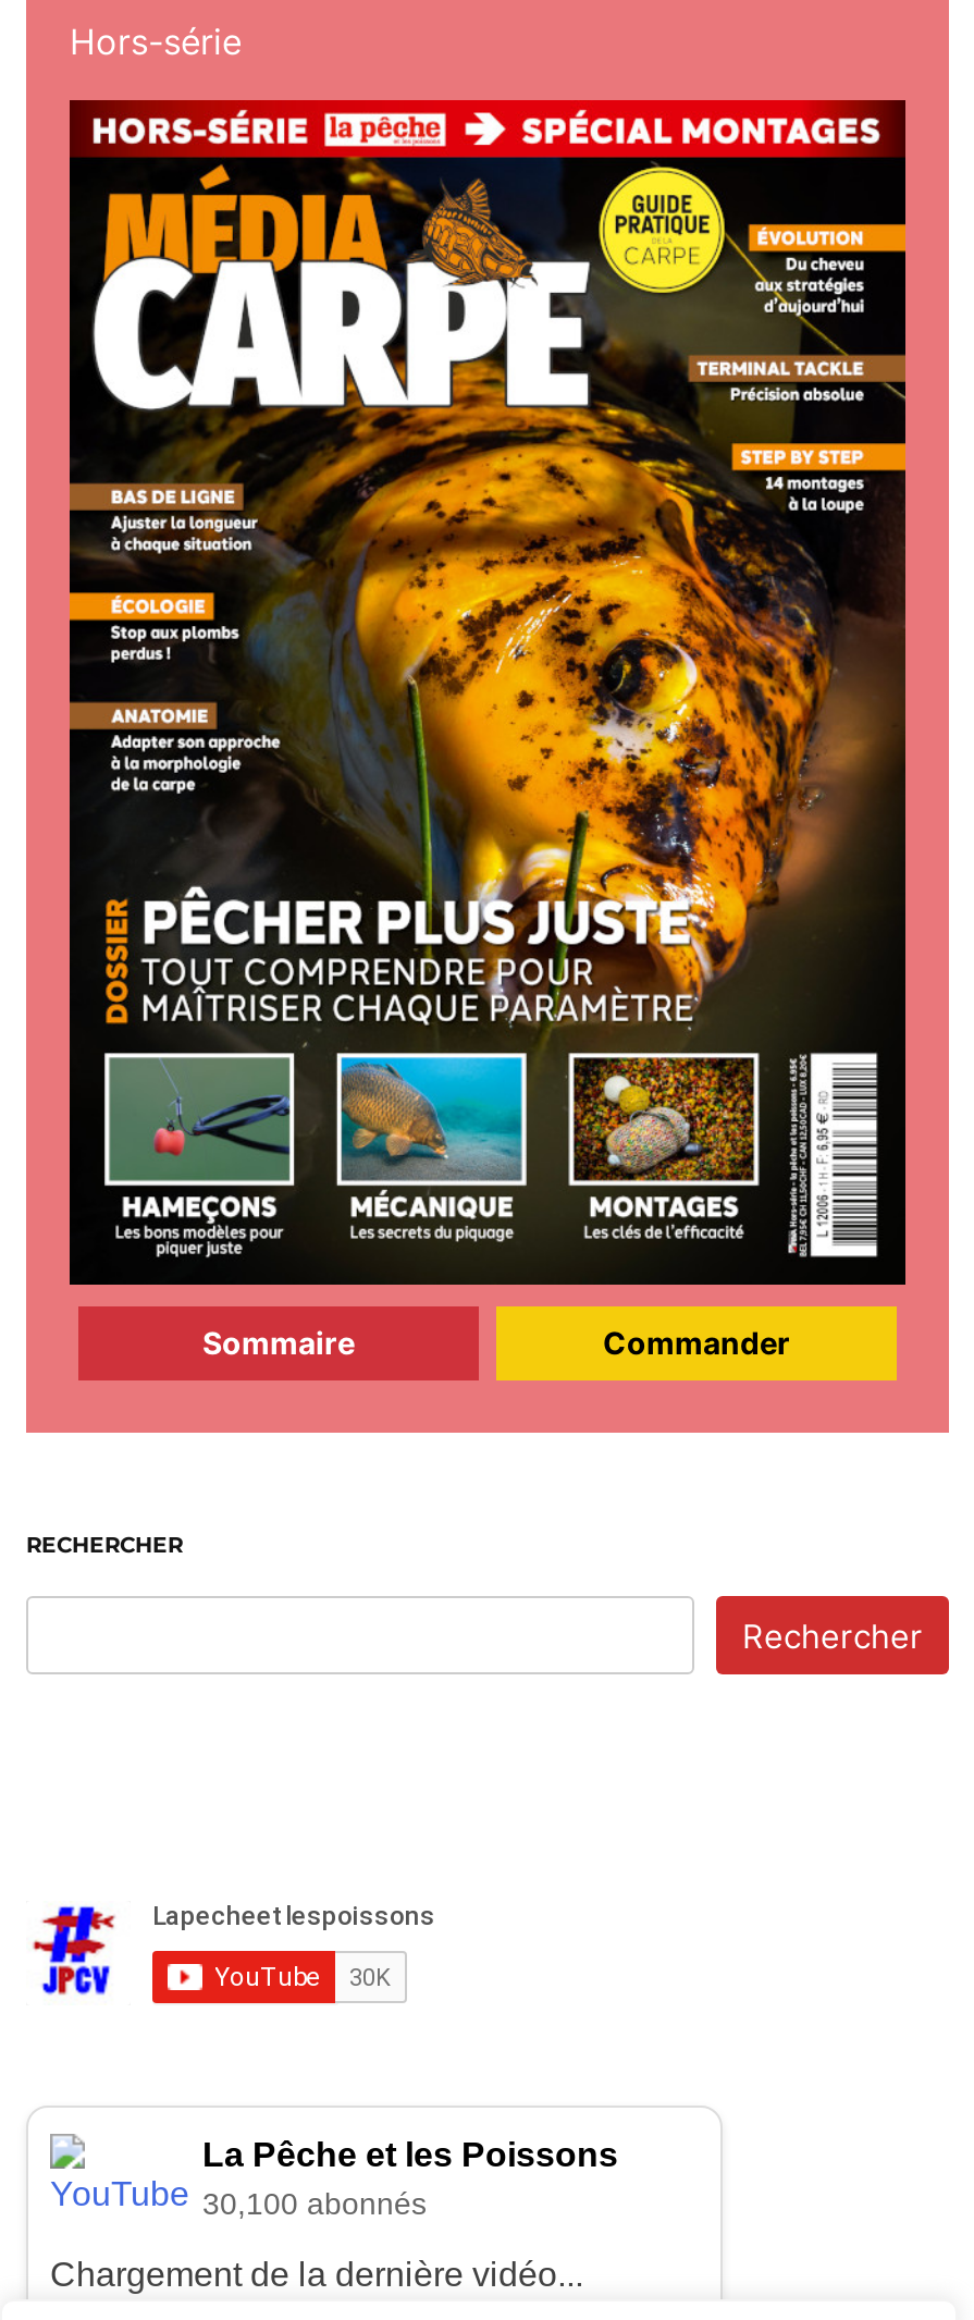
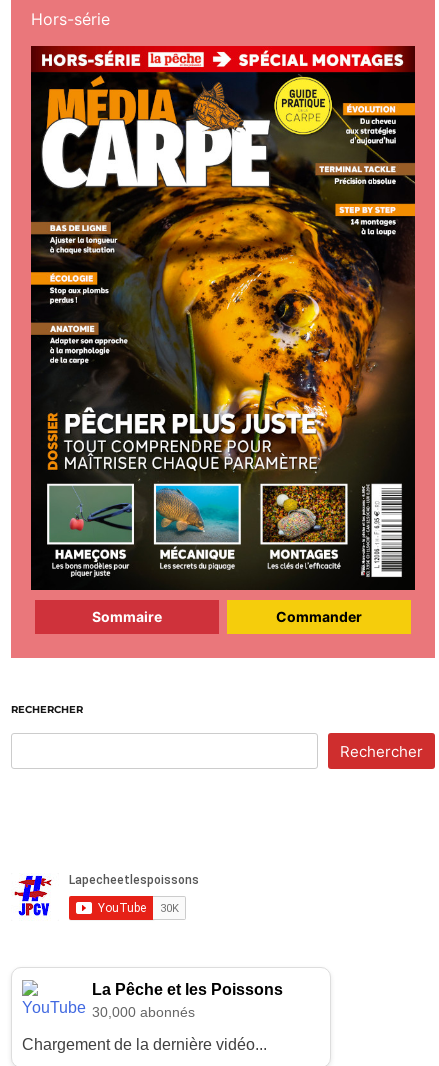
- 30,100 abonnés
+ 30,000 abonnés
